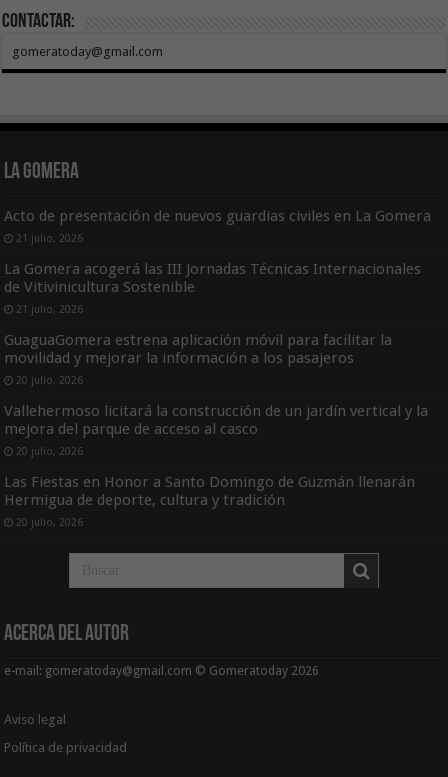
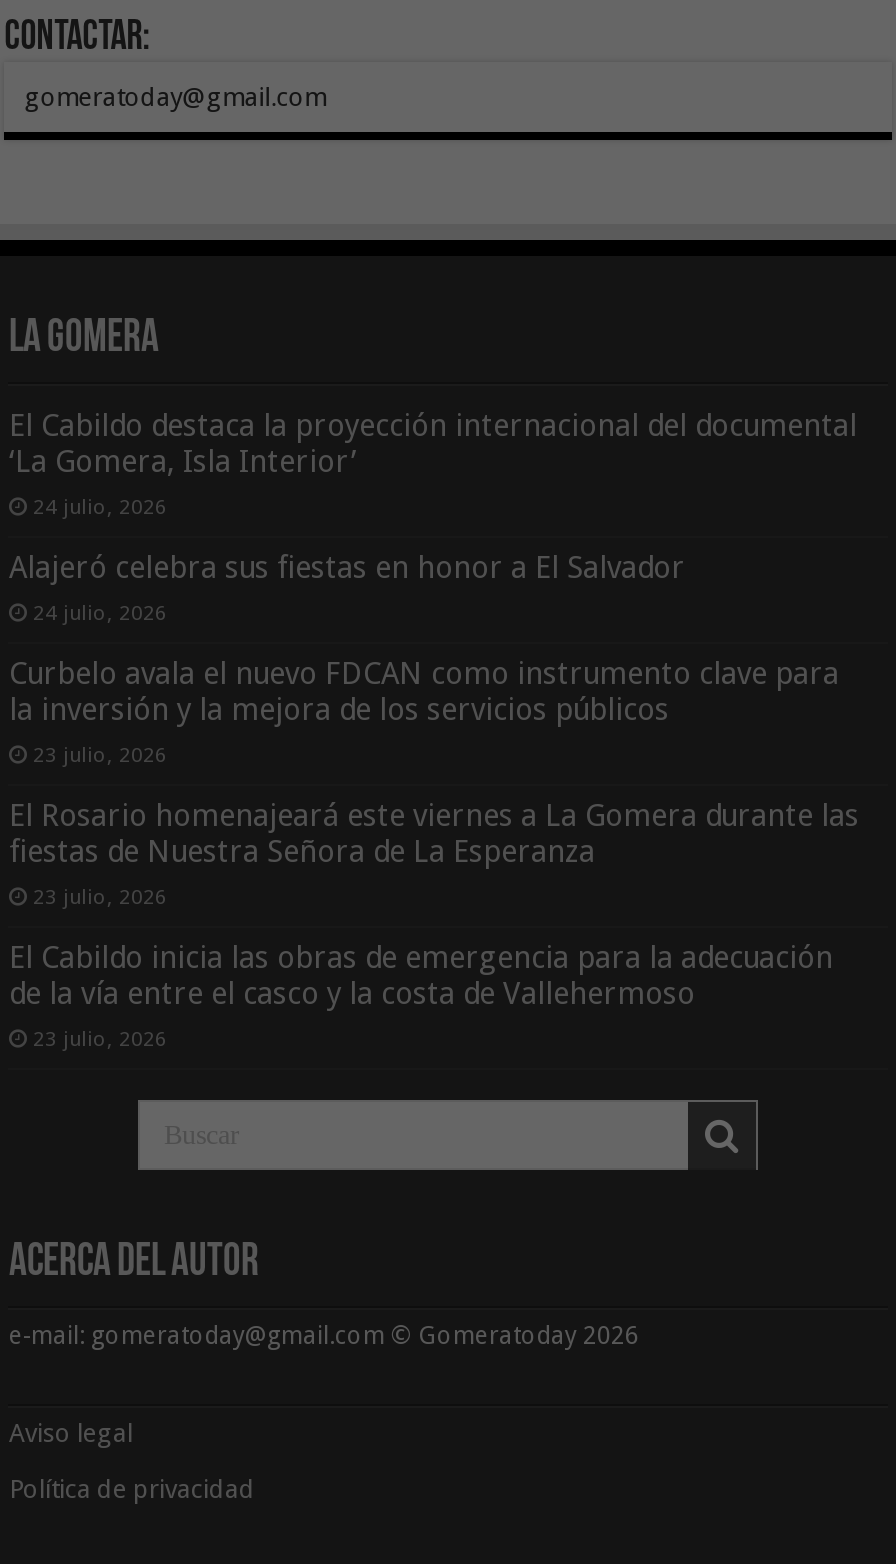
- Acto de presentación de nuevos guardias civiles en La Gomera
- 21 julio, 2026
+ El Cabildo destaca la proyección internacional del documental
+ ‘La Gomera, Isla Interior’
+ 24 julio, 2026

- La Gomera acogerá las III Jornadas Técnicas Internacionales
- de Vitivinicultura Sostenible
- 21 julio, 2026
+ Alajeró celebra sus fiestas en honor a El Salvador
+ 24 julio, 2026

- GuaguaGomera estrena aplicación móvil para facilitar la
- movilidad y mejorar la información a los pasajeros
- 20 julio, 2026
+ Curbelo avala el nuevo FDCAN como instrumento clave para
+ la inversión y la mejora de los servicios públicos
+ 23 julio, 2026

- Vallehermoso licitará la construcción de un jardín vertical y la
- mejora del parque de acceso al casco
- 20 julio, 2026
+ El Rosario homenajeará este viernes a La Gomera durante las
+ fiestas de Nuestra Señora de La Esperanza
+ 23 julio, 2026

- Las Fiestas en Honor a Santo Domingo de Guzmán llenarán
- Hermigua de deporte, cultura y tradición
- 20 julio, 2026
+ El Cabildo inicia las obras de emergencia para la adecuación
+ de la vía entre el casco y la costa de Vallehermoso
+ 23 julio, 2026
